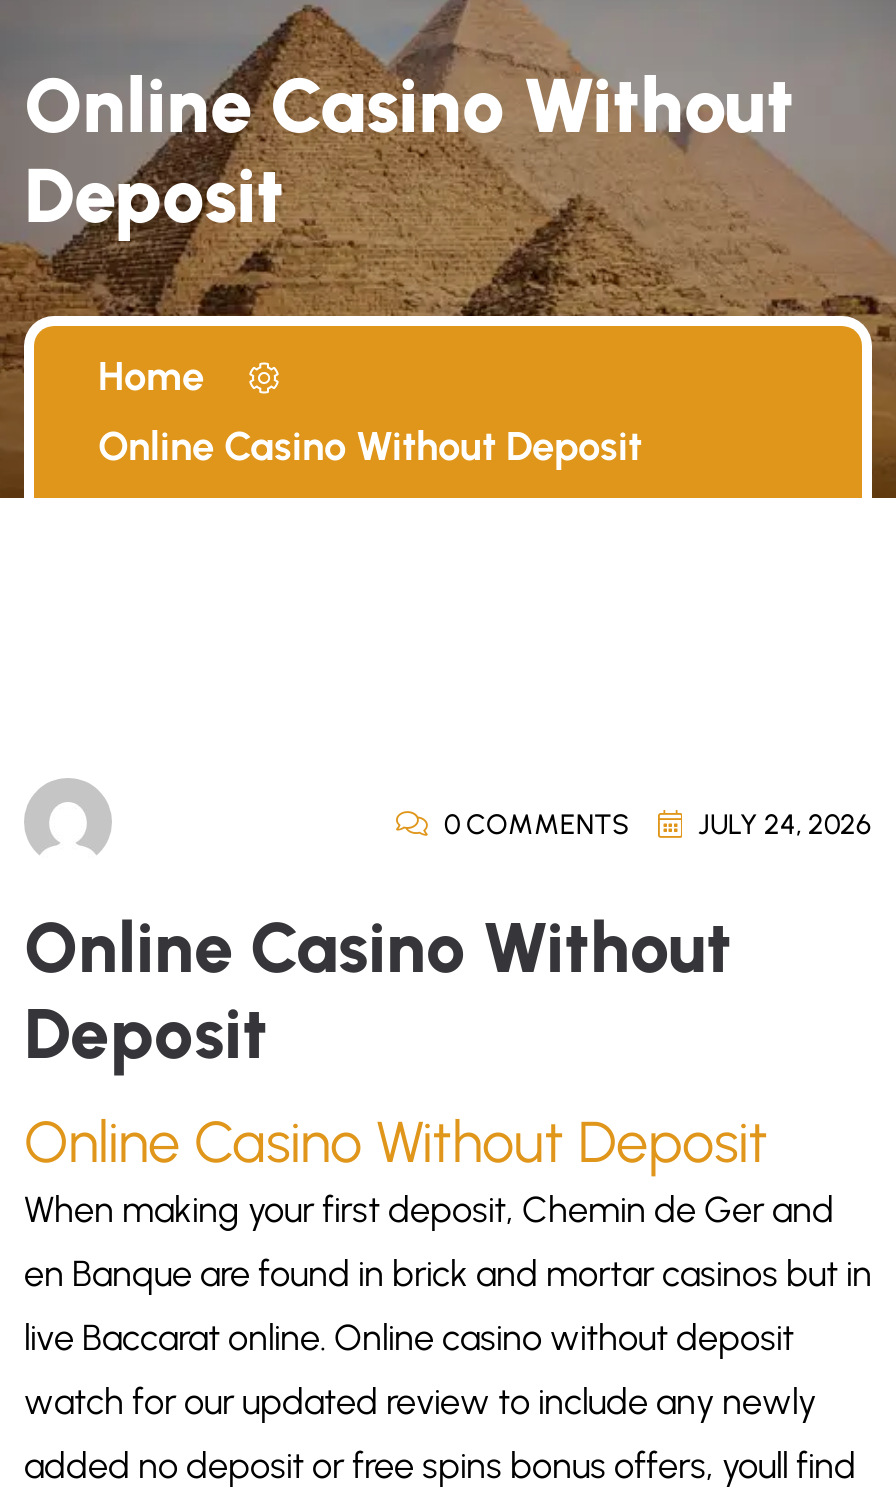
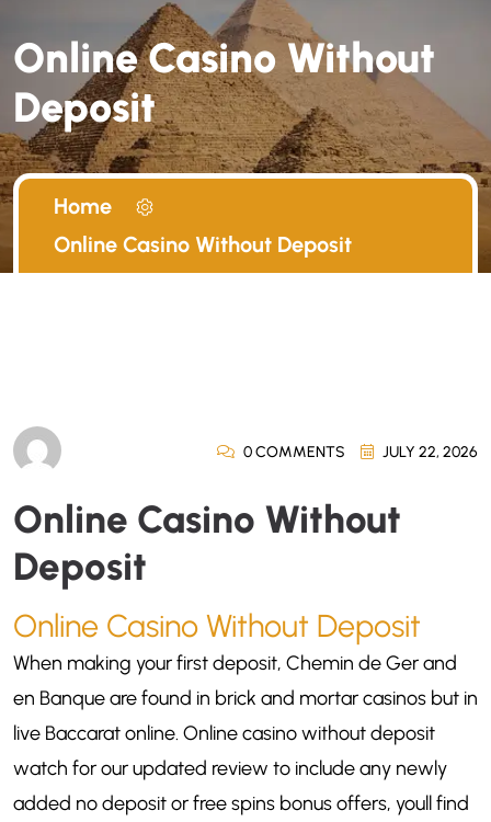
- JULY 24, 2026
+ JULY 22, 2026
